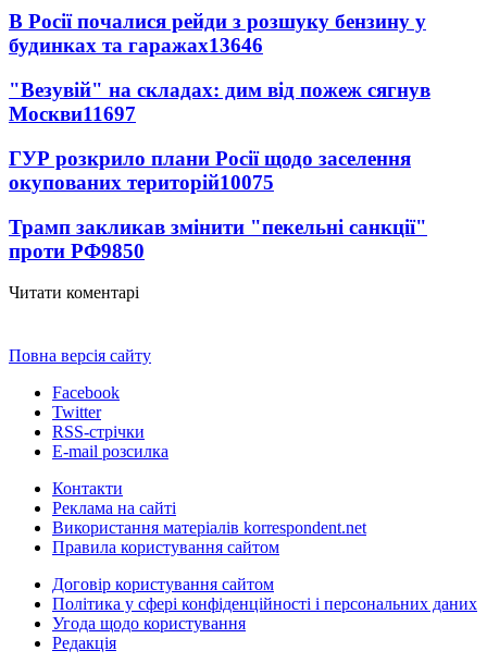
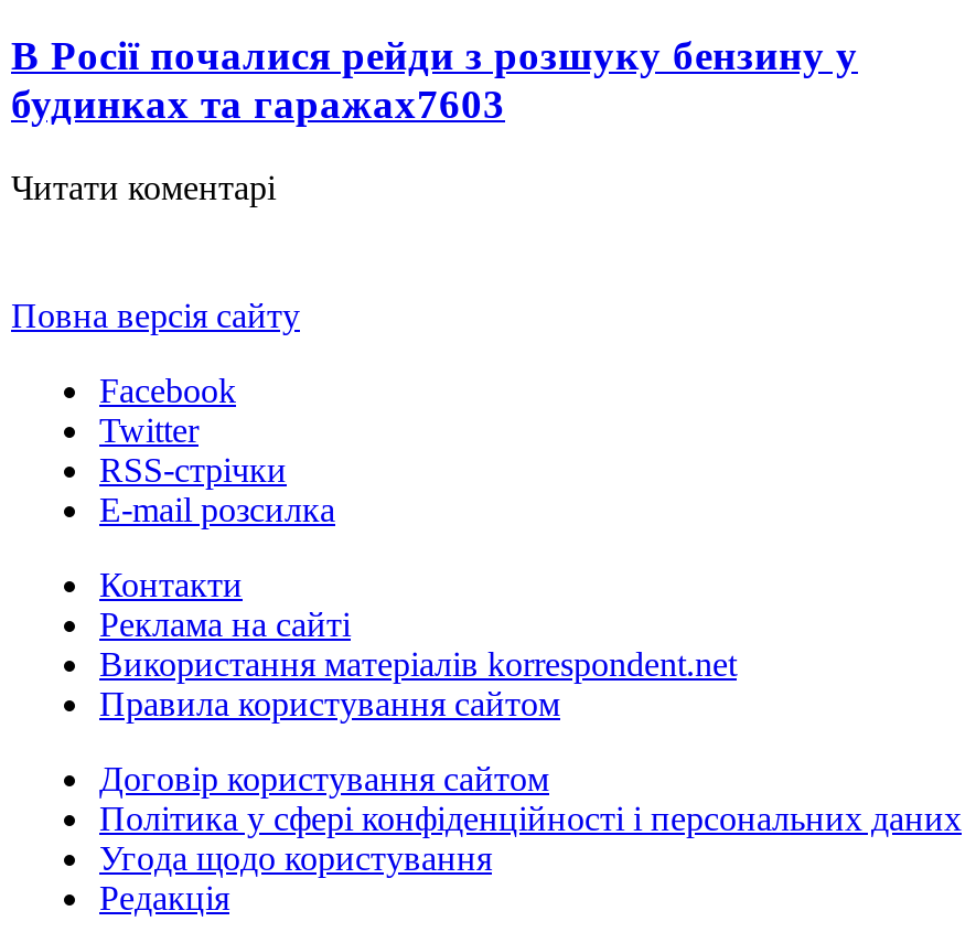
- будинках та гаражах13646
- "Везувій" на складах: дим від пожеж сягнув
- Москви11697
- ГУР розкрило плани Росії щодо заселення
- окупованих територій10075
- Трамп закликав змінити "пекельні санкції"
- проти РФ9850
+ будинках та гаражах7603
